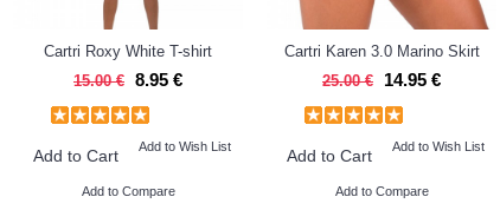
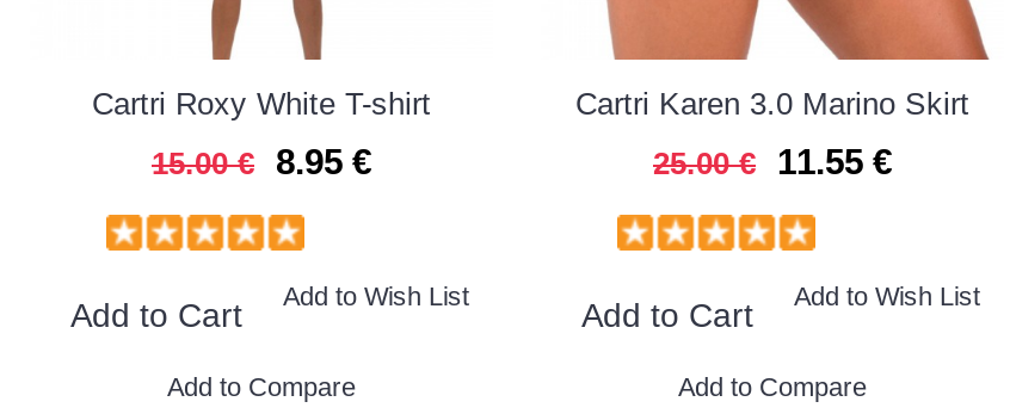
- 25.00 € 14.95 €
+ 25.00 € 11.55 €
